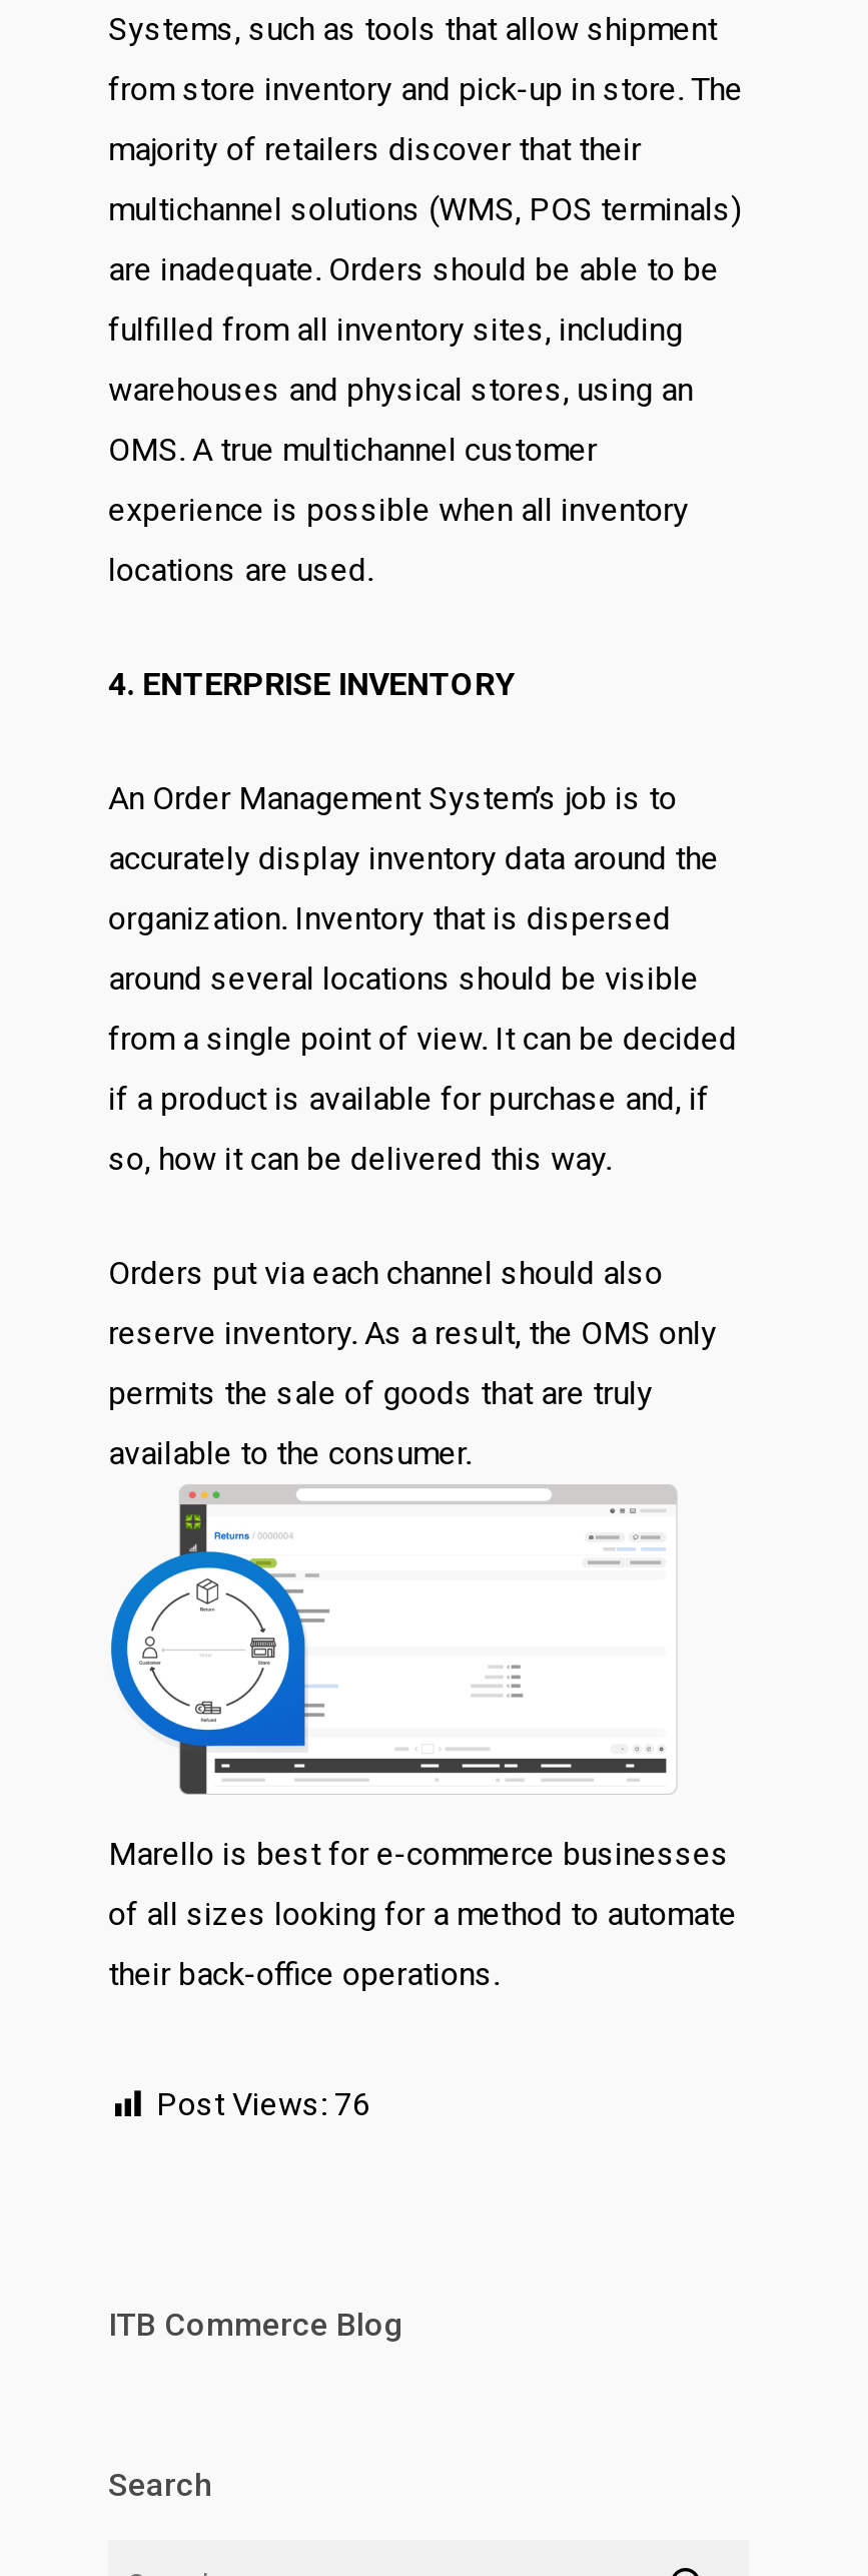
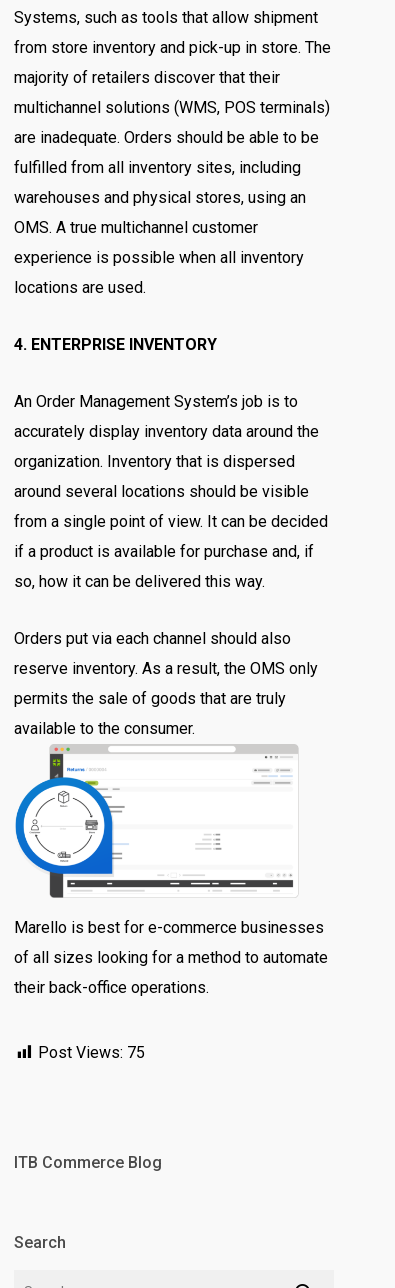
- Post Views: 76
+ Post Views: 75
